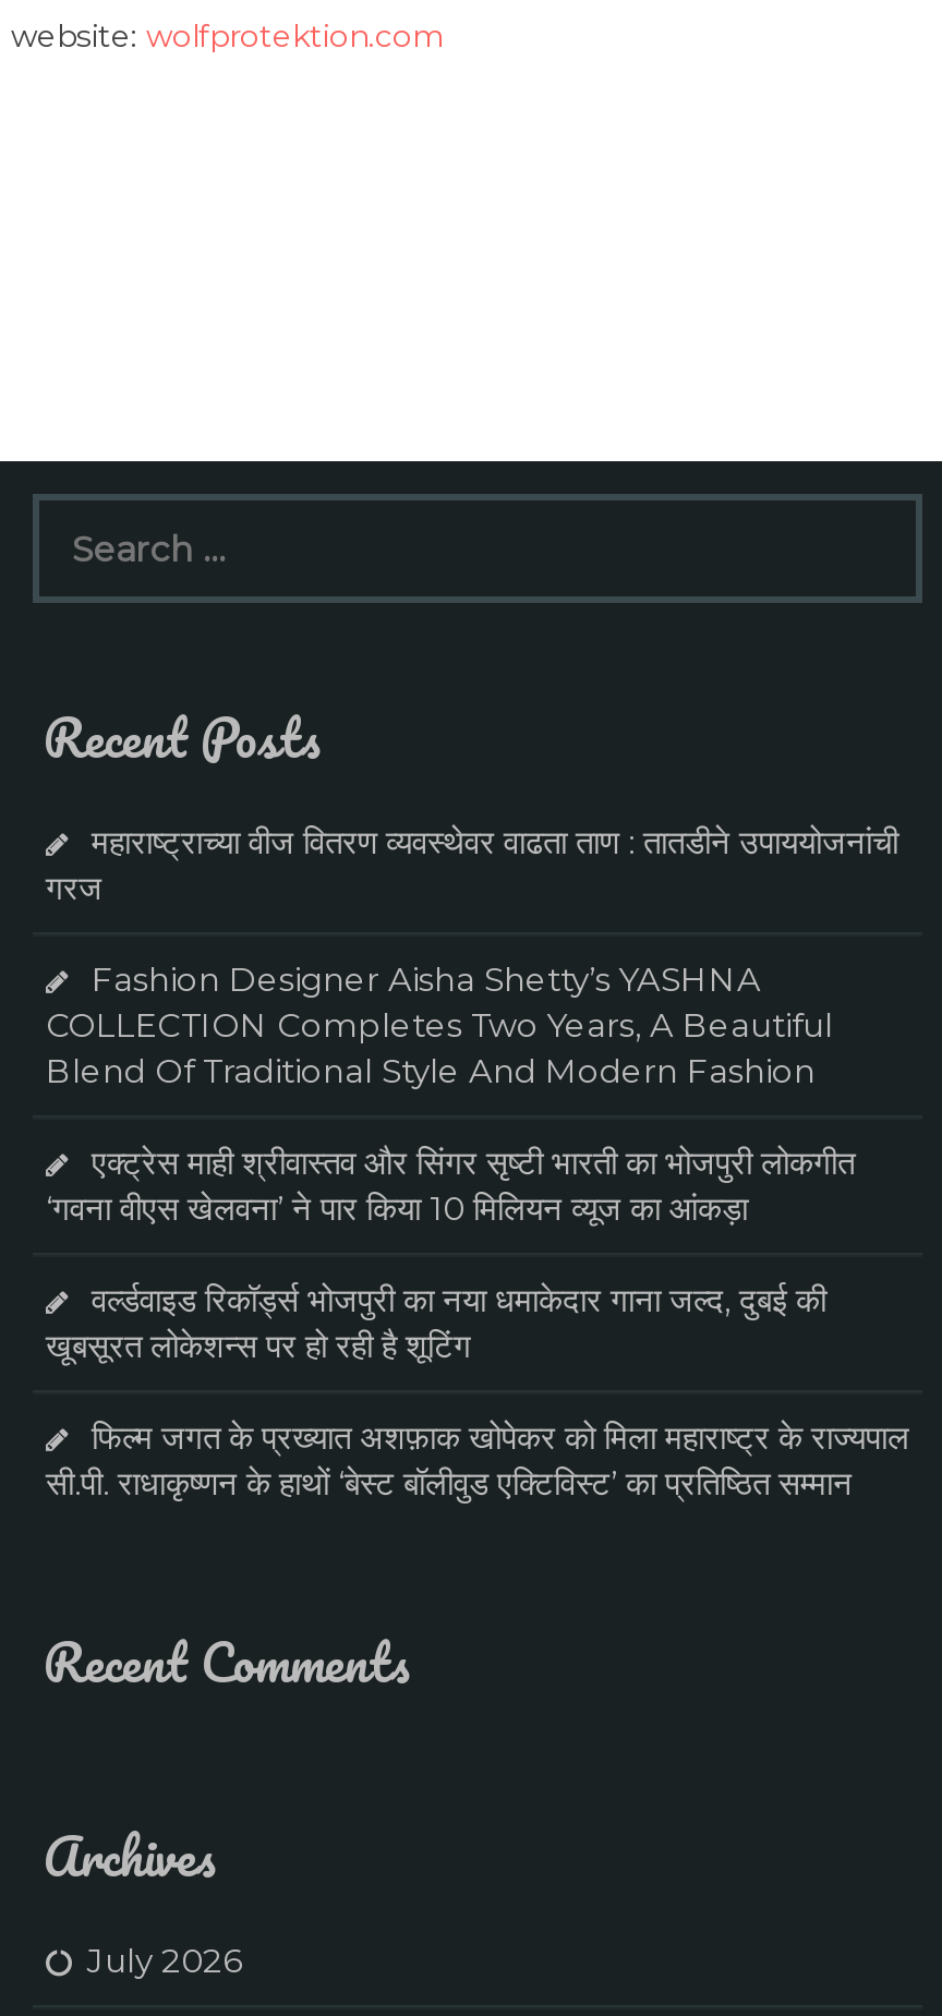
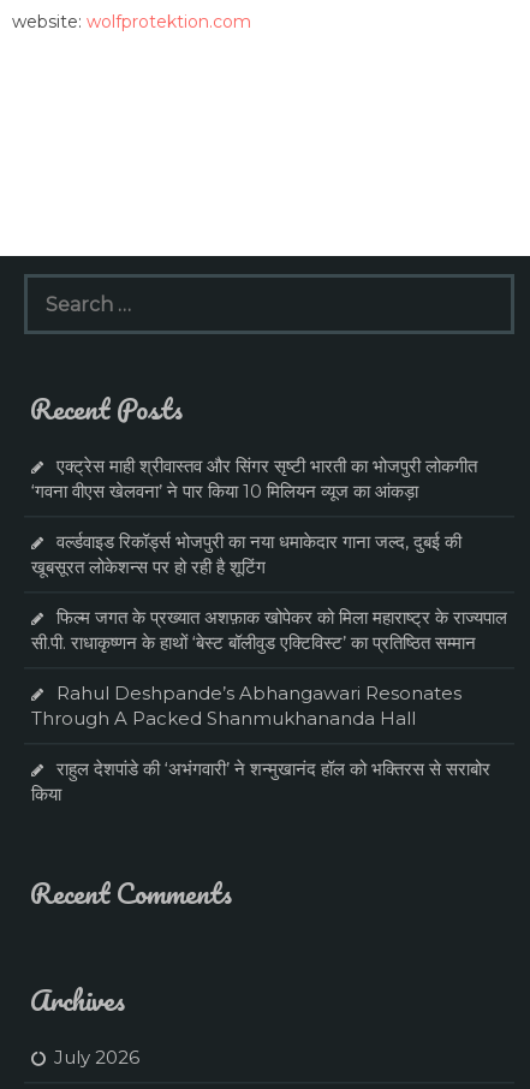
- महाराष्ट्राच्या वीज वितरण व्यवस्थेवर वाढता ताण : तातडीने उपाययोजनांची
- गरज
- Fashion Designer Aisha Shetty’s YASHNA
- COLLECTION Completes Two Years, A Beautiful
- Blend Of Traditional Style And Modern Fashion

moved up: एक्ट्रेस माही श्रीवास्तव और सिंगर सृष्टी भारती का भोजपुरी लोकगीत | ‘गवना वीएस खेलवना’ ने पार किया 10 मिलियन व्यूज का आंकड़ा | वर्ल्डवाइड रिकॉर्ड्स भोजपुरी का नया धमाकेदार गाना जल्द, दुबई की | खूबसूरत लोकेशन्स पर हो रही है शूटिंग | फिल्म जगत के प्रख्यात अशफ़ाक खोपेकर को मिला महाराष्ट्र के राज्यपाल | सी.पी. राधाकृष्णन के हाथों ‘बेस्ट बॉलीवुड एक्टिविस्ट’ का प्रतिष्ठित सम्मान

+ Rahul Deshpande’s Abhangawari Resonates
+ Through A Packed Shanmukhananda Hall
+ राहुल देशपांडे की ‘अभंगवारी’ ने शन्मुखानंद हॉल को भक्तिरस से सराबोर
+ किया
